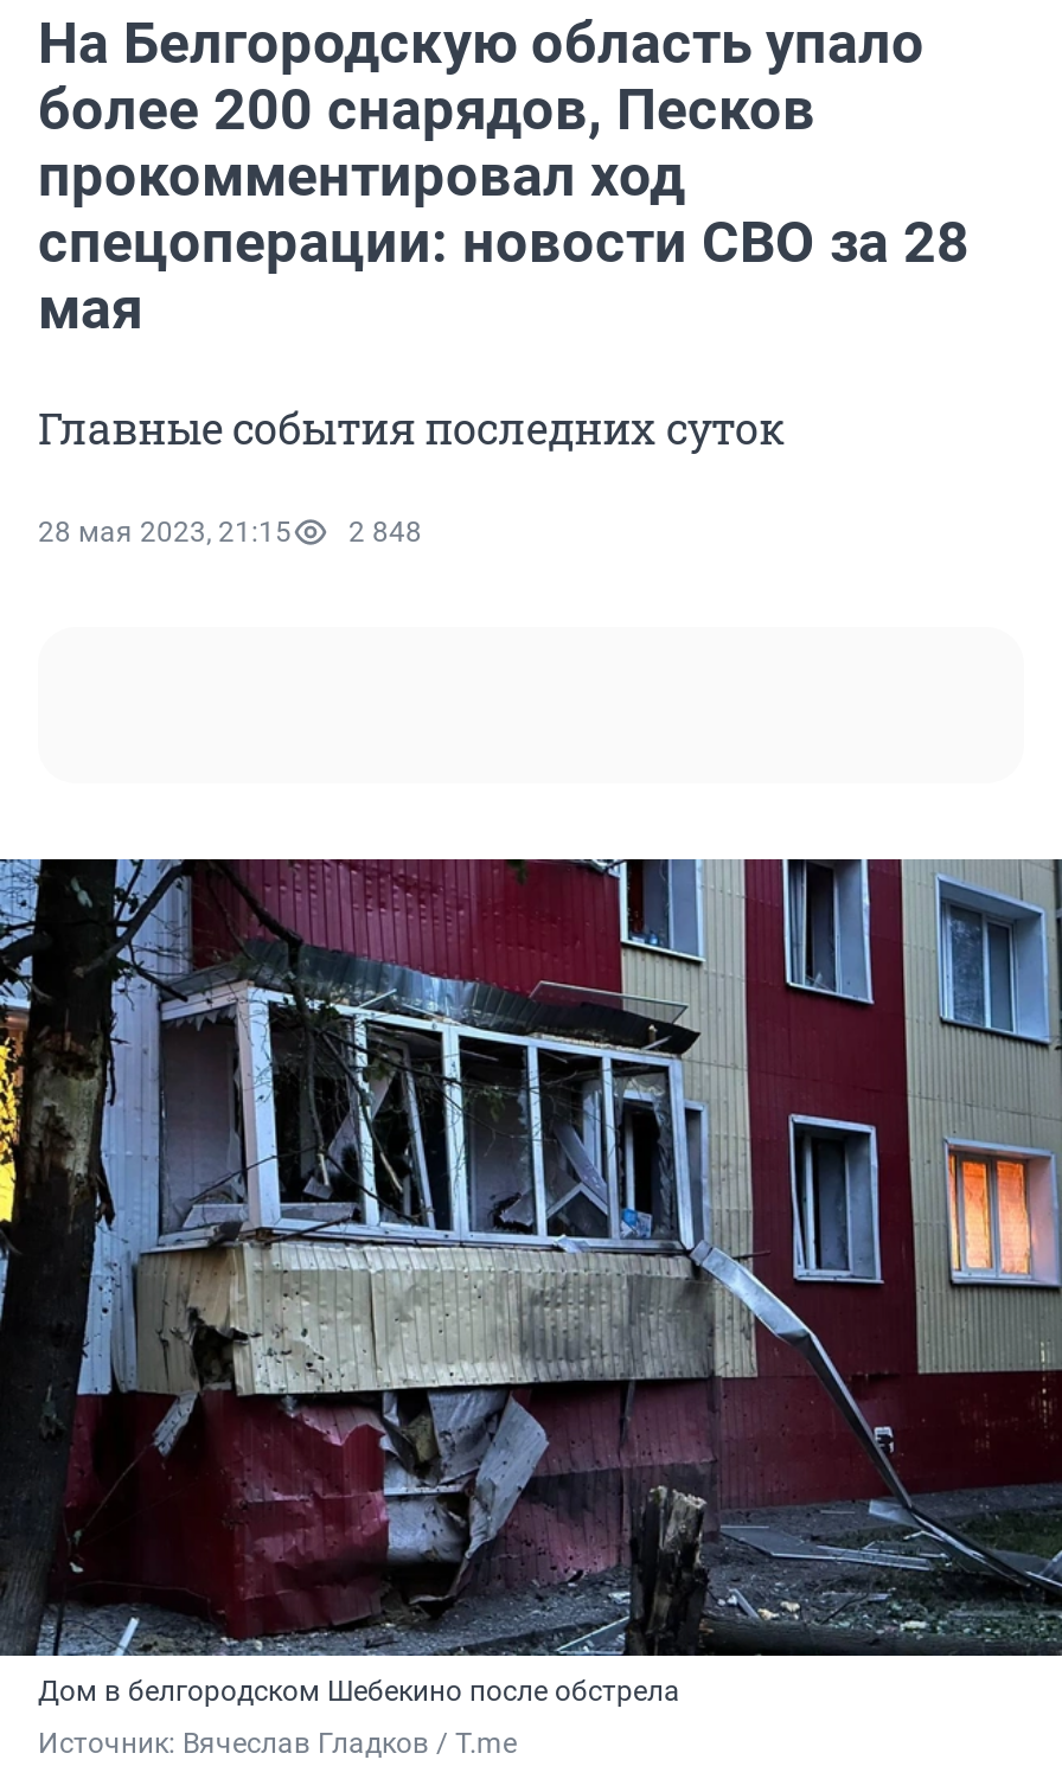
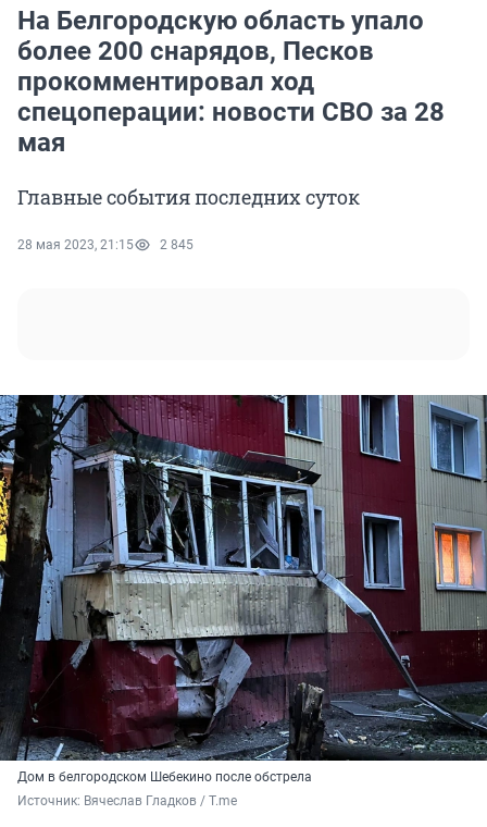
- 28 мая 2023, 21:15 2 848
+ 28 мая 2023, 21:15 2 845
